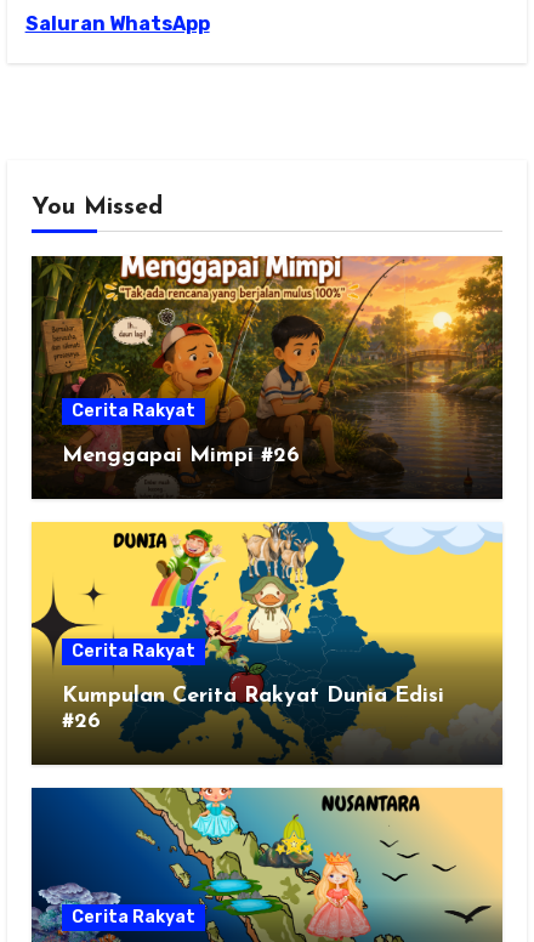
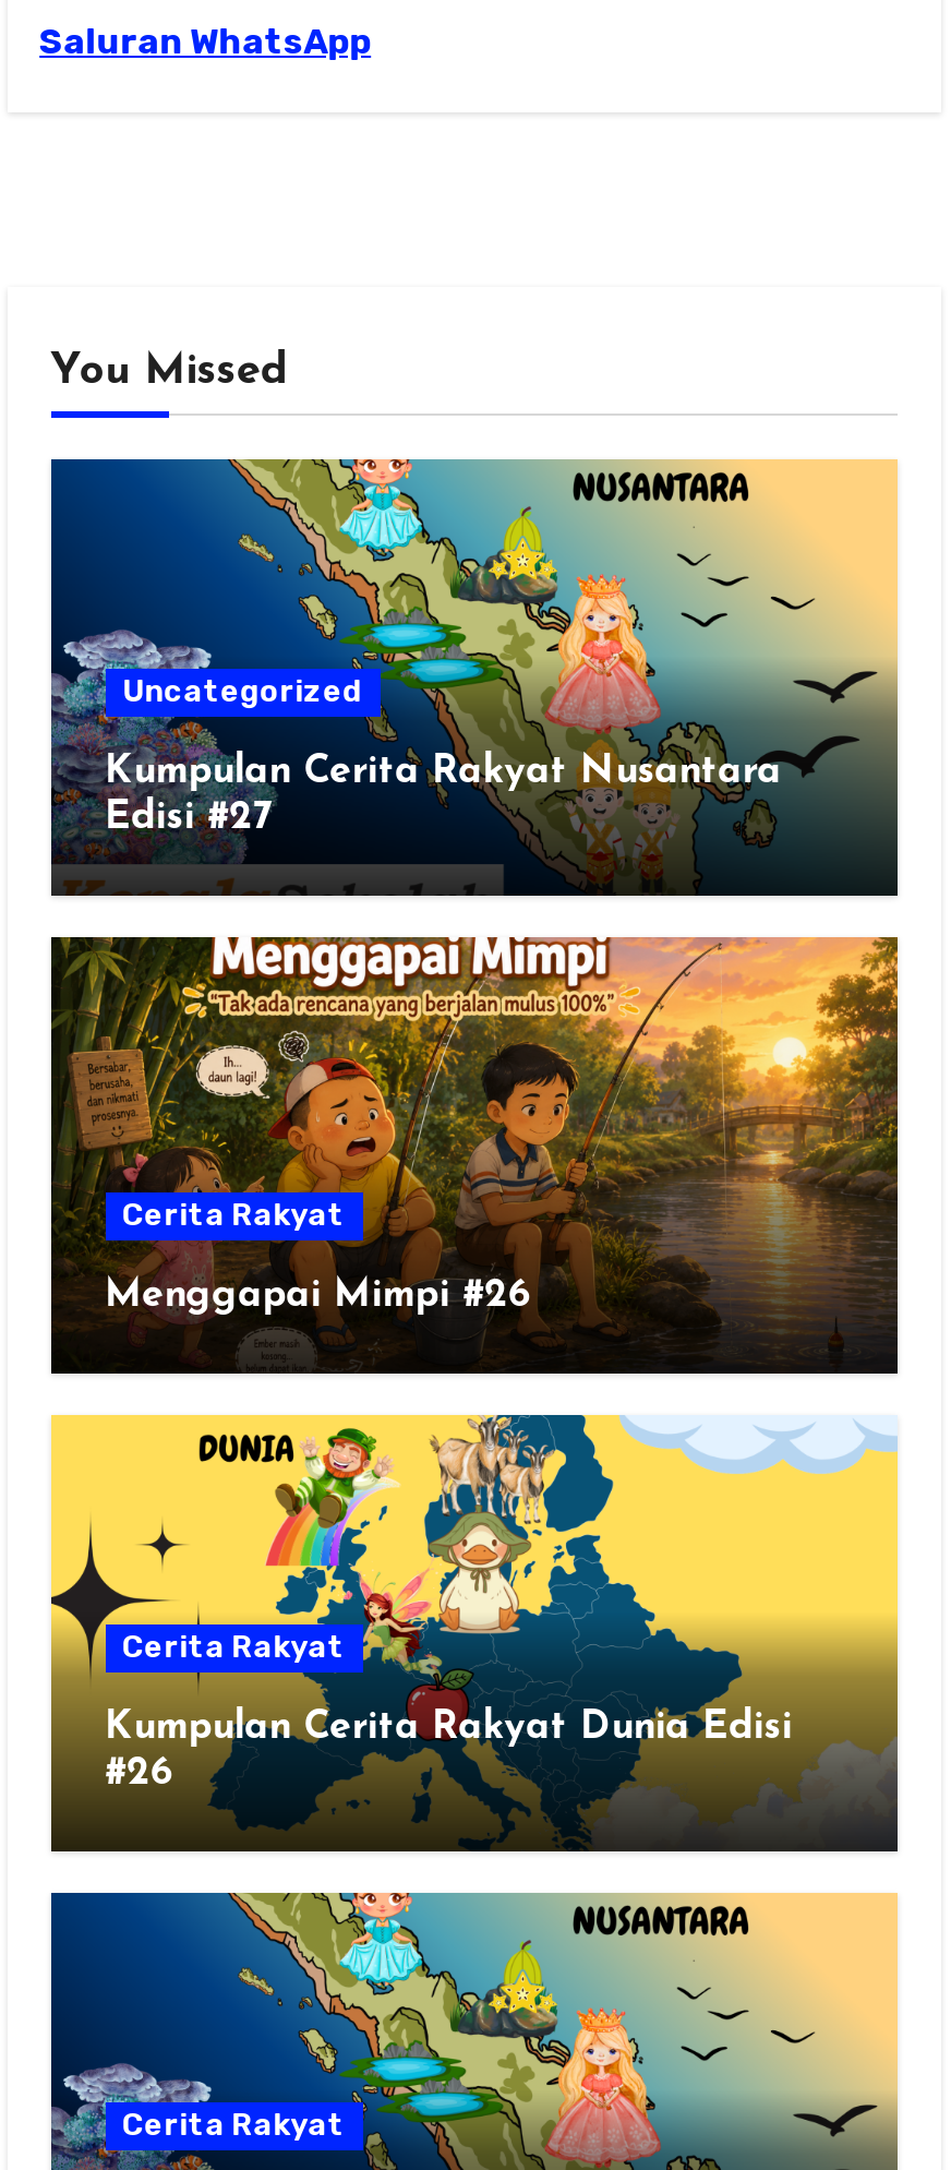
+ [image]
+ Uncategorized
+ Kumpulan Cerita Rakyat Nusantara
+ Edisi #27
